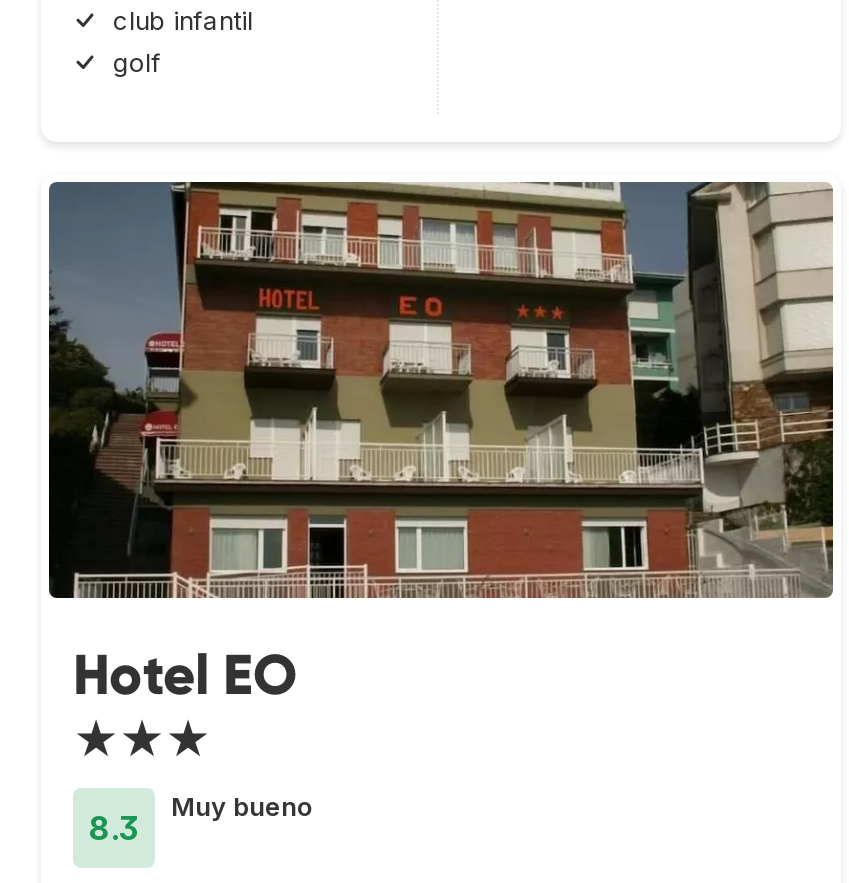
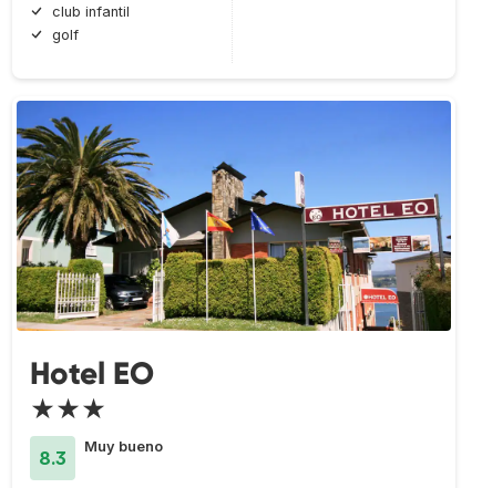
- [image]
+ [image]
